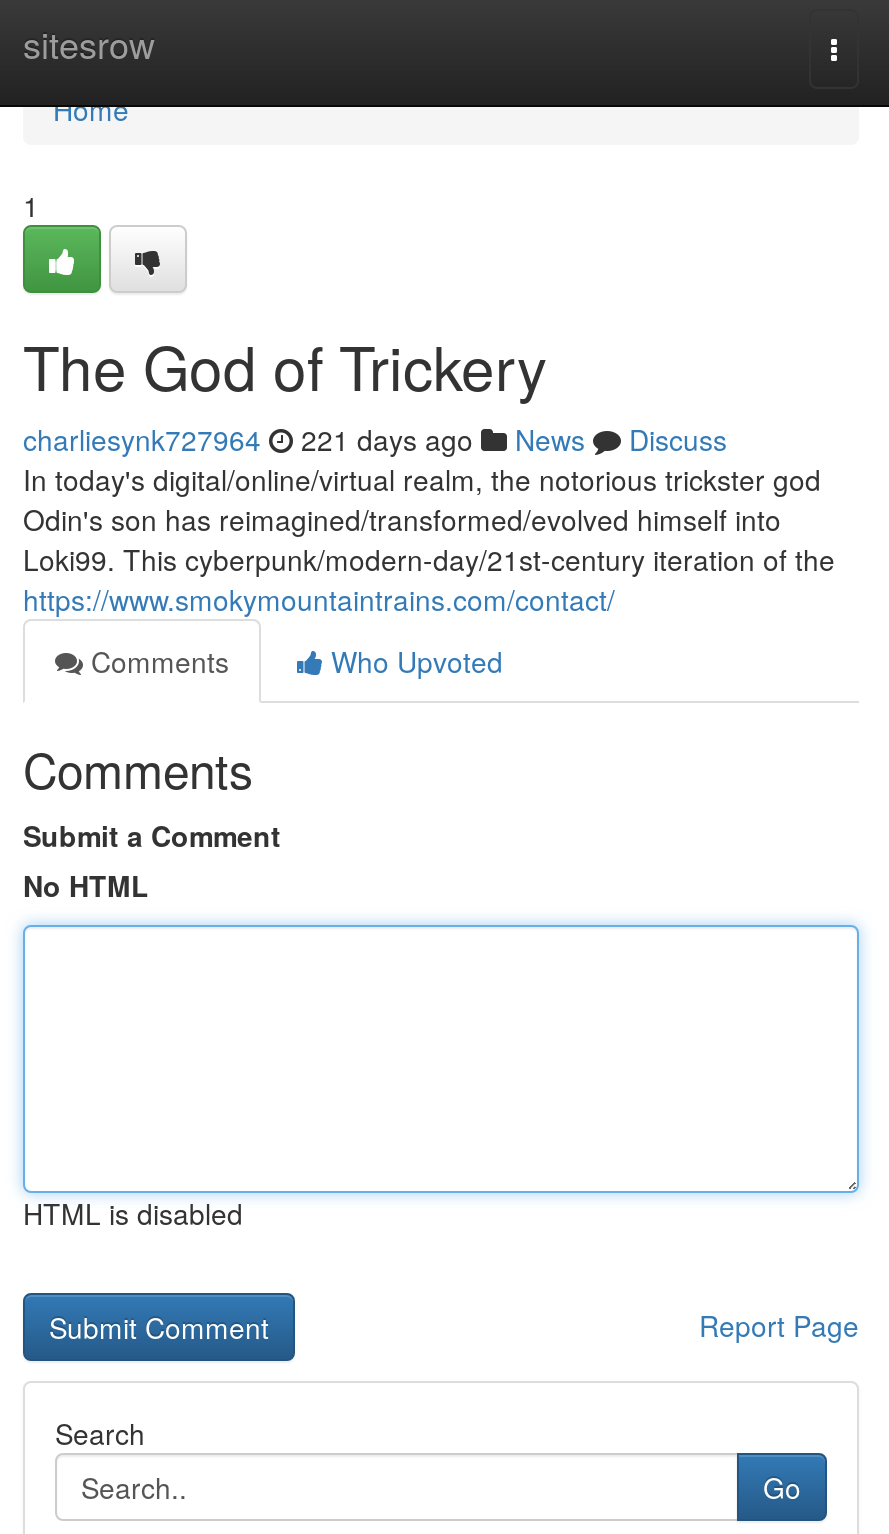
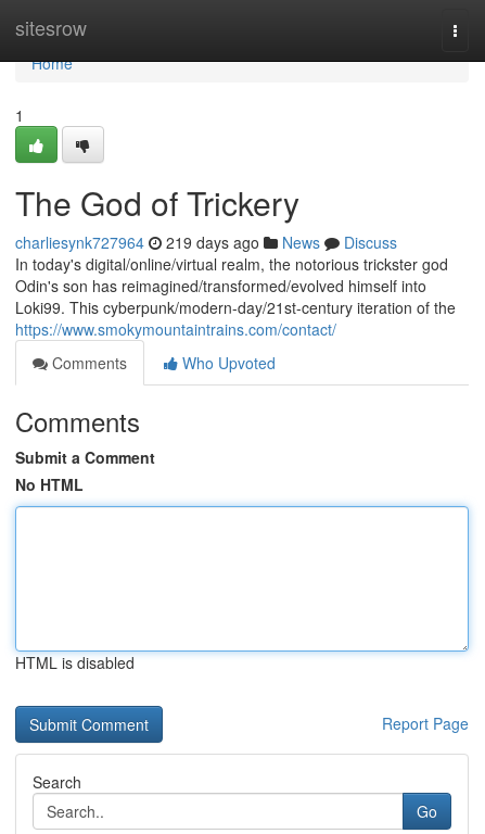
- charliesynk727964 221 days ago News Discuss
+ charliesynk727964 219 days ago News Discuss
